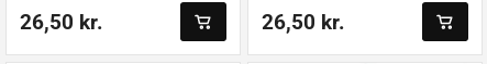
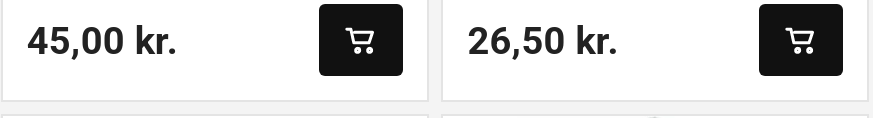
- 26,50 kr.
+ 45,00 kr.
